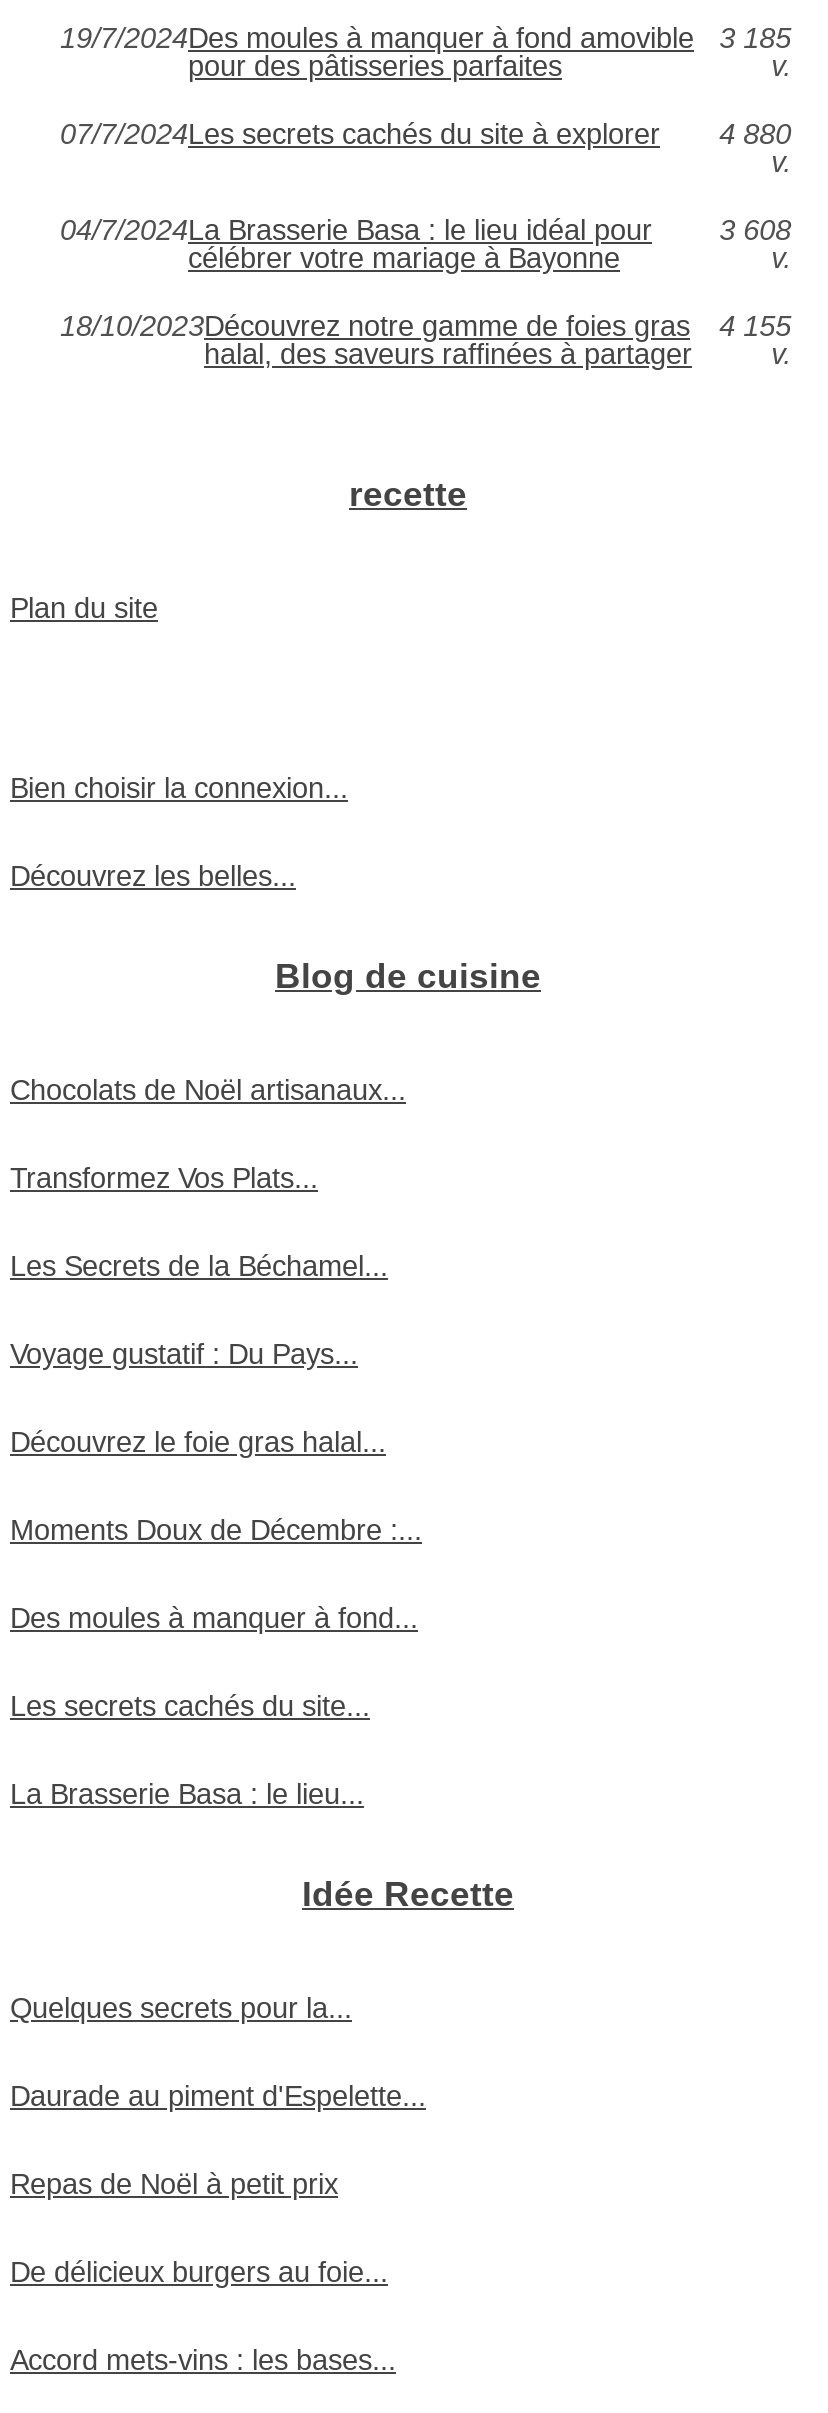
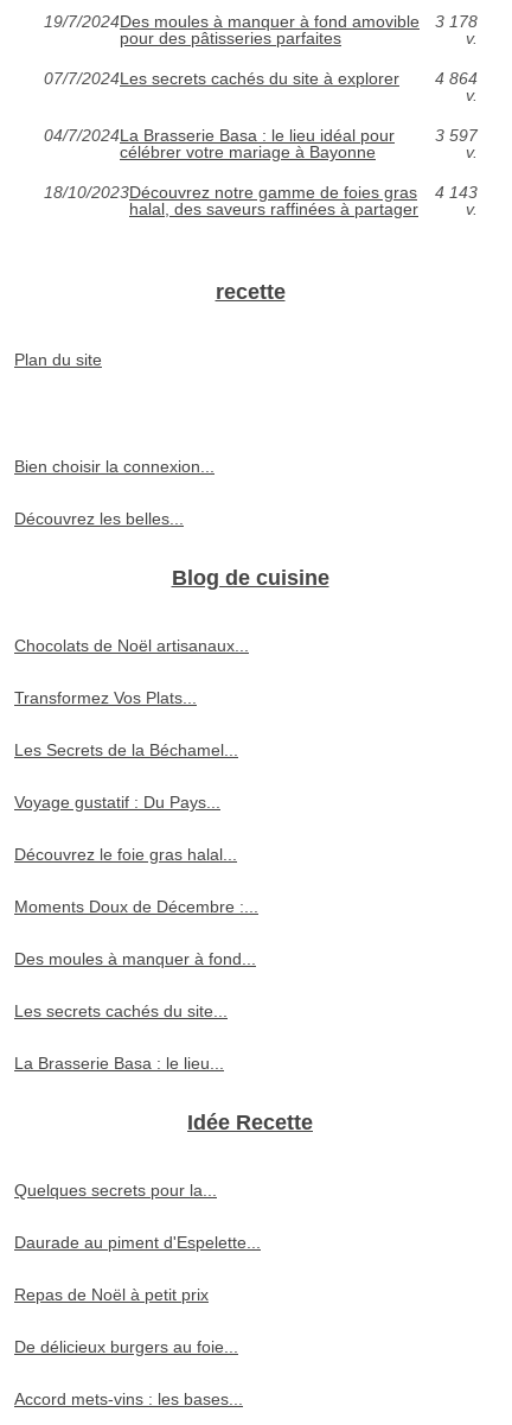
- 19/7/2024Des moules à manquer à fond amovible 3 185
+ 19/7/2024Des moules à manquer à fond amovible 3 178

- 07/7/2024Les secrets cachés du site à explorer 4 880
+ 07/7/2024Les secrets cachés du site à explorer 4 864

- 3 608
+ 3 597

- 18/10/2023Découvrez notre gamme de foies gras 4 155
+ 18/10/2023Découvrez notre gamme de foies gras 4 143
